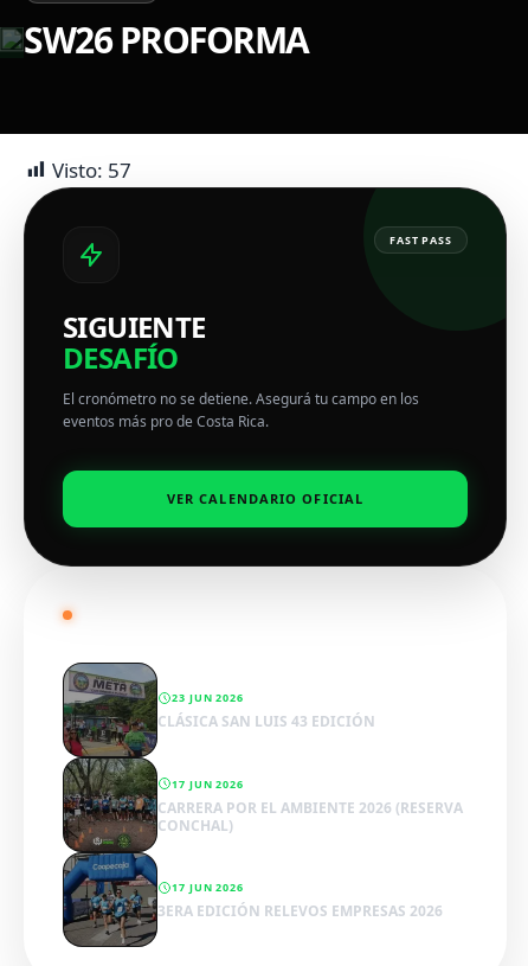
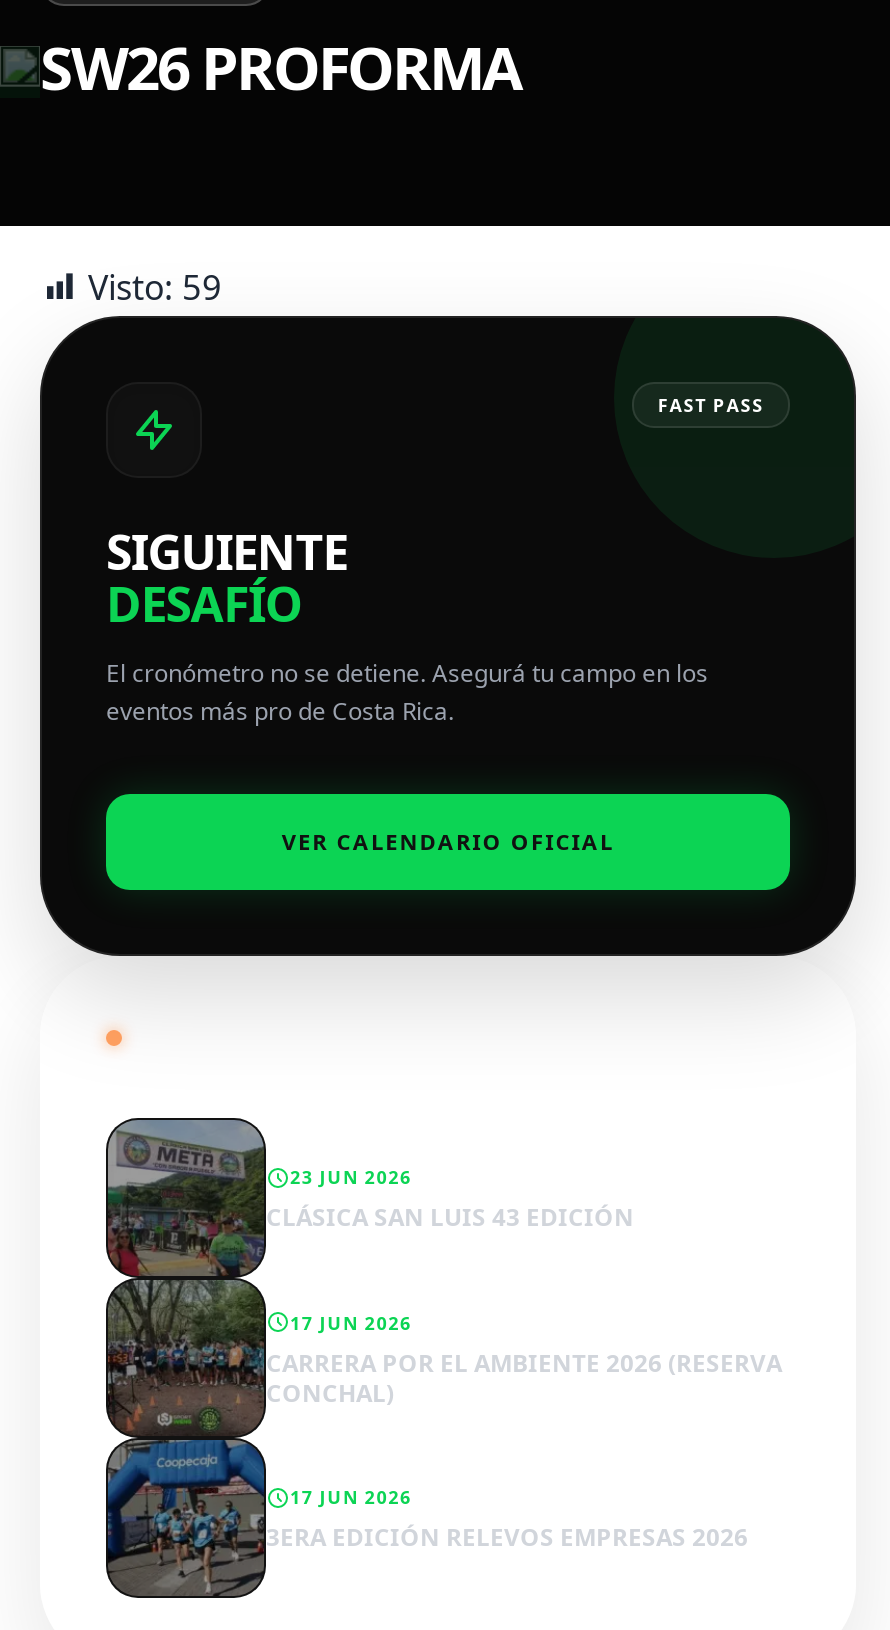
- Visto: 57
+ Visto: 59
